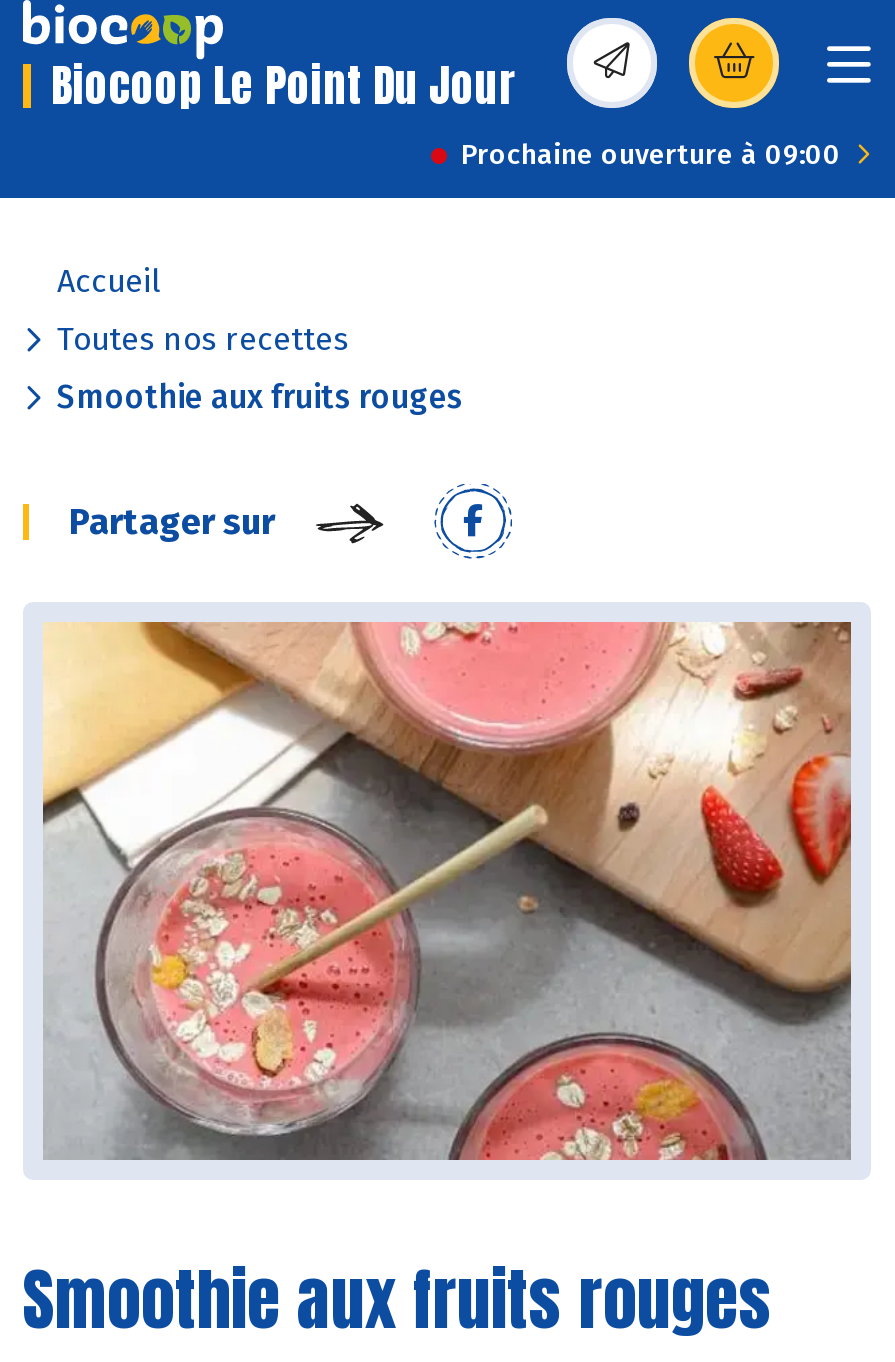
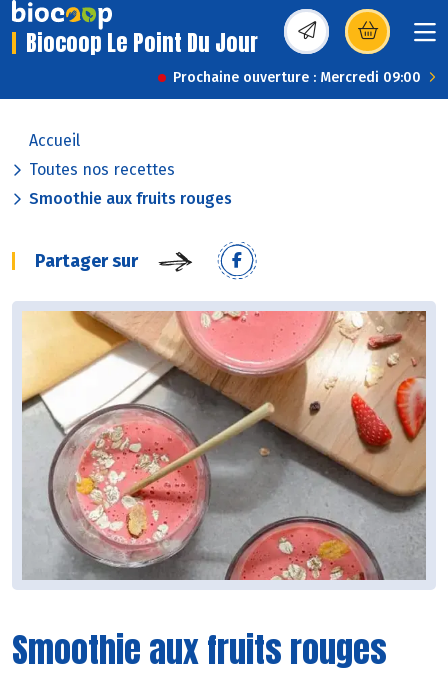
- Prochaine ouverture à 09:00
+ Prochaine ouverture : Mercredi 09:00
